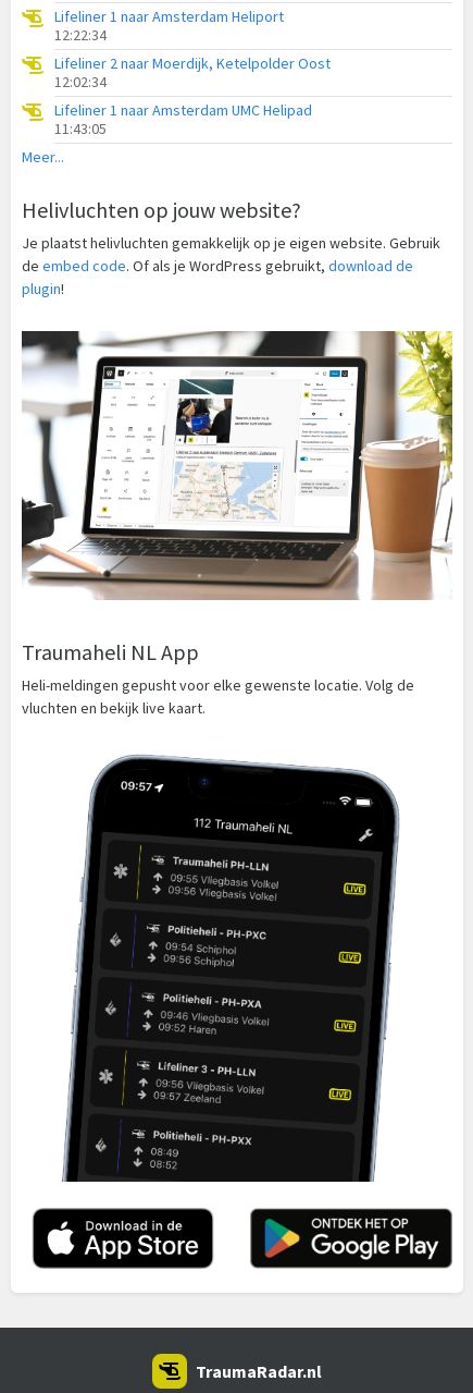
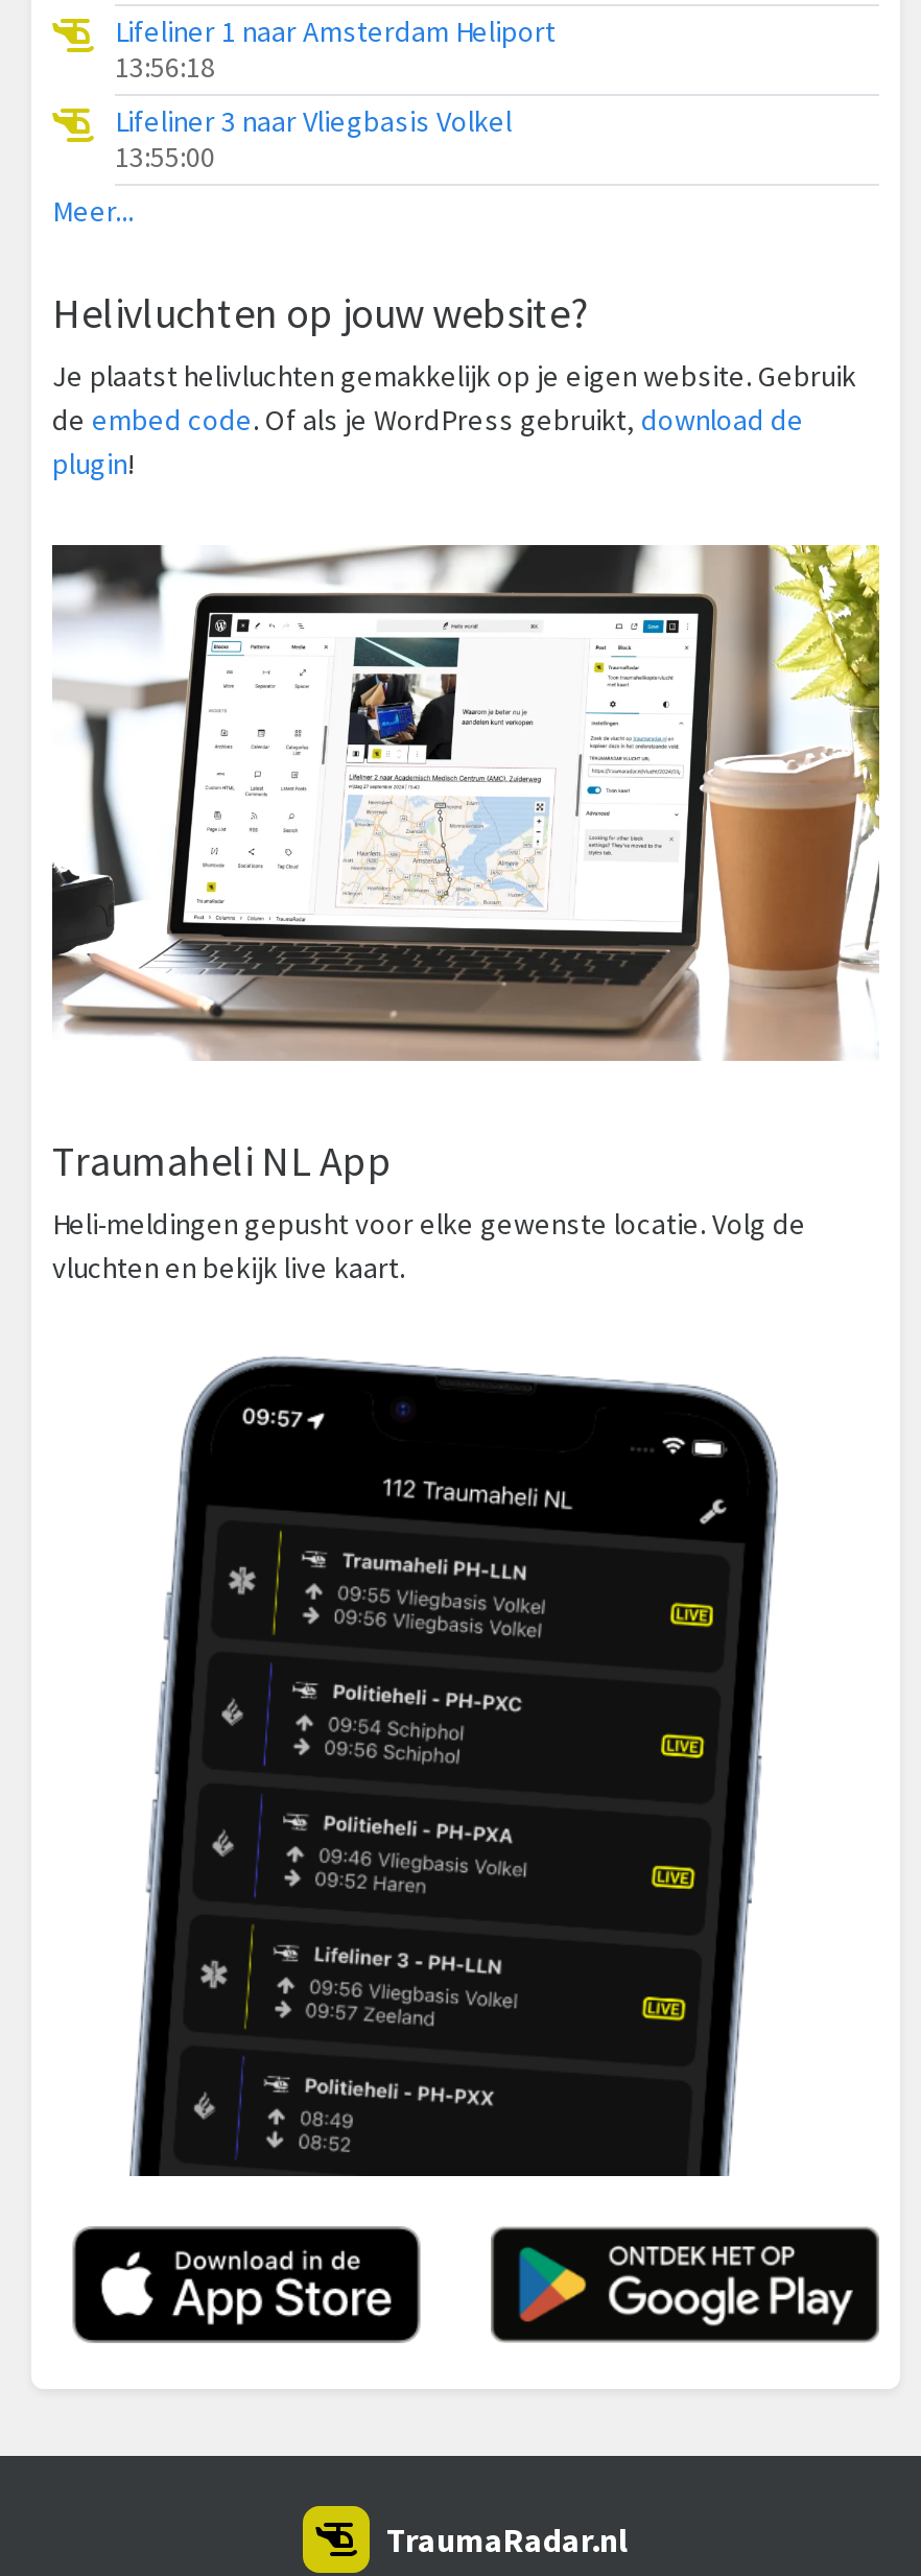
- 12:22:34
- Lifeliner 2 naar Moerdijk, Ketelpolder Oost
- 12:02:34
- Lifeliner 1 naar Amsterdam UMC Helipad
- 11:43:05
+ 13:56:18
+ Lifeliner 3 naar Vliegbasis Volkel
+ 13:55:00
